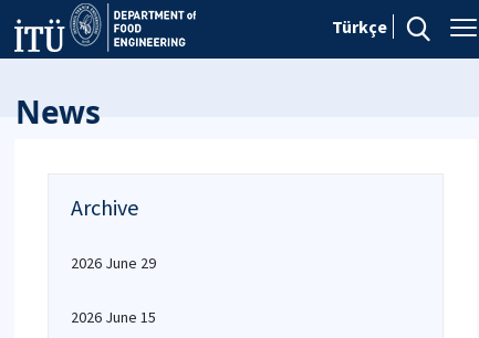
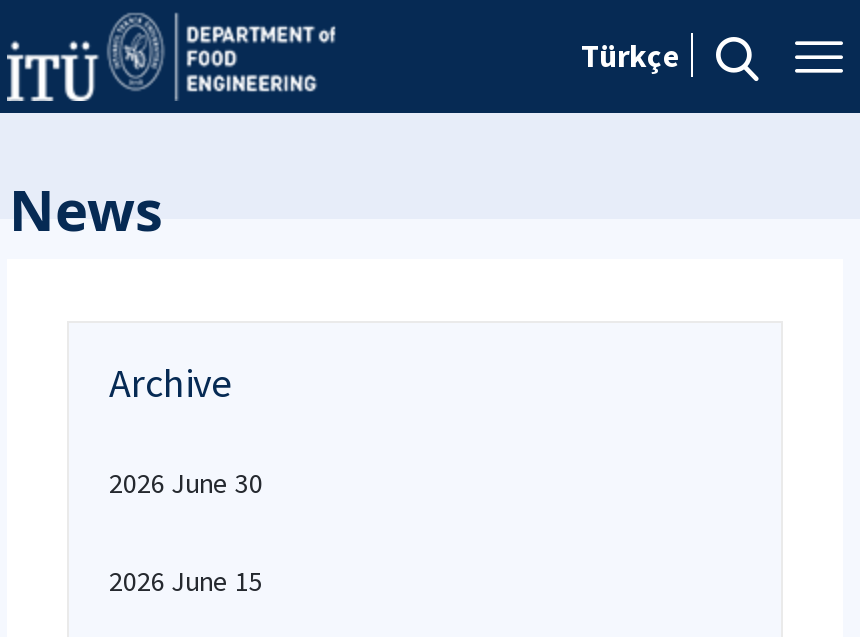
- 2026 June 29
+ 2026 June 30
